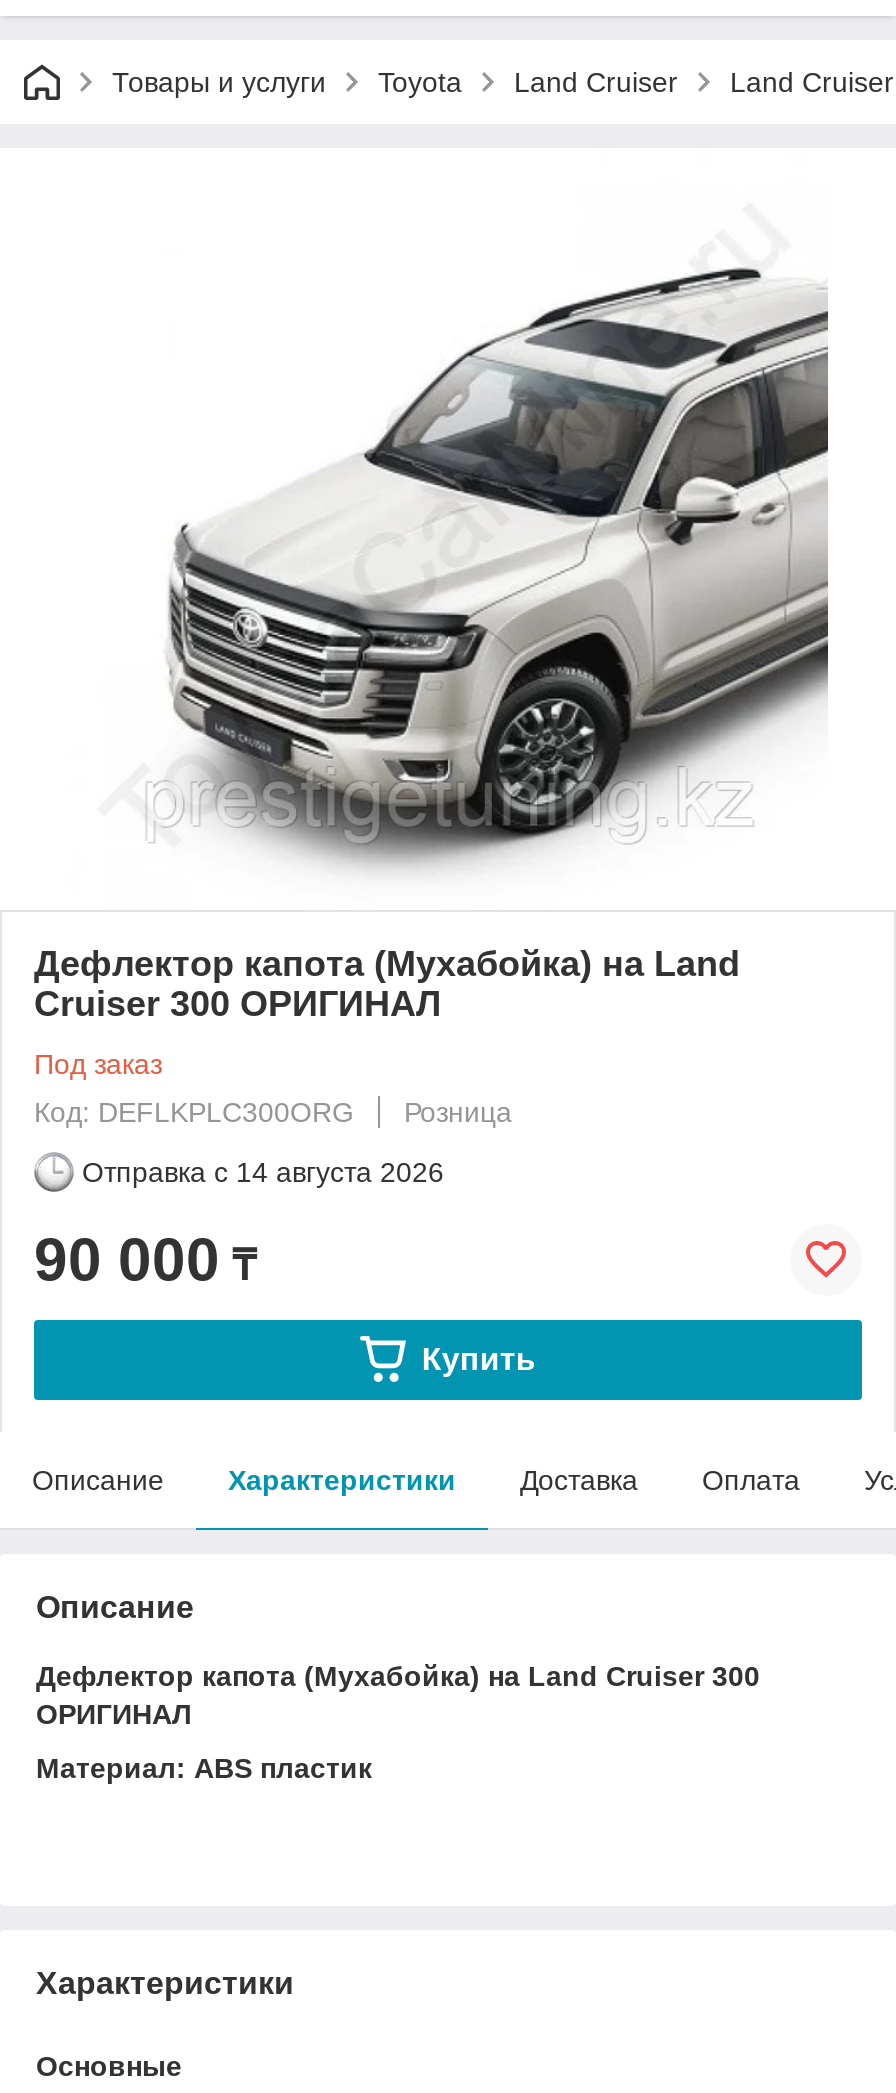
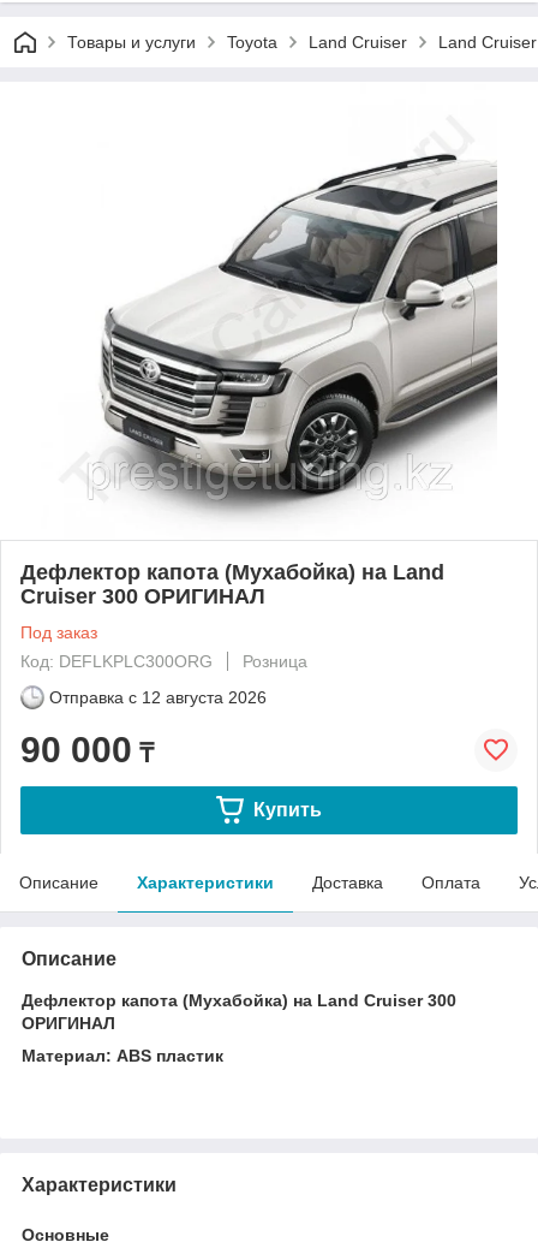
- Отправка с 14 августа 2026
+ Отправка с 12 августа 2026
